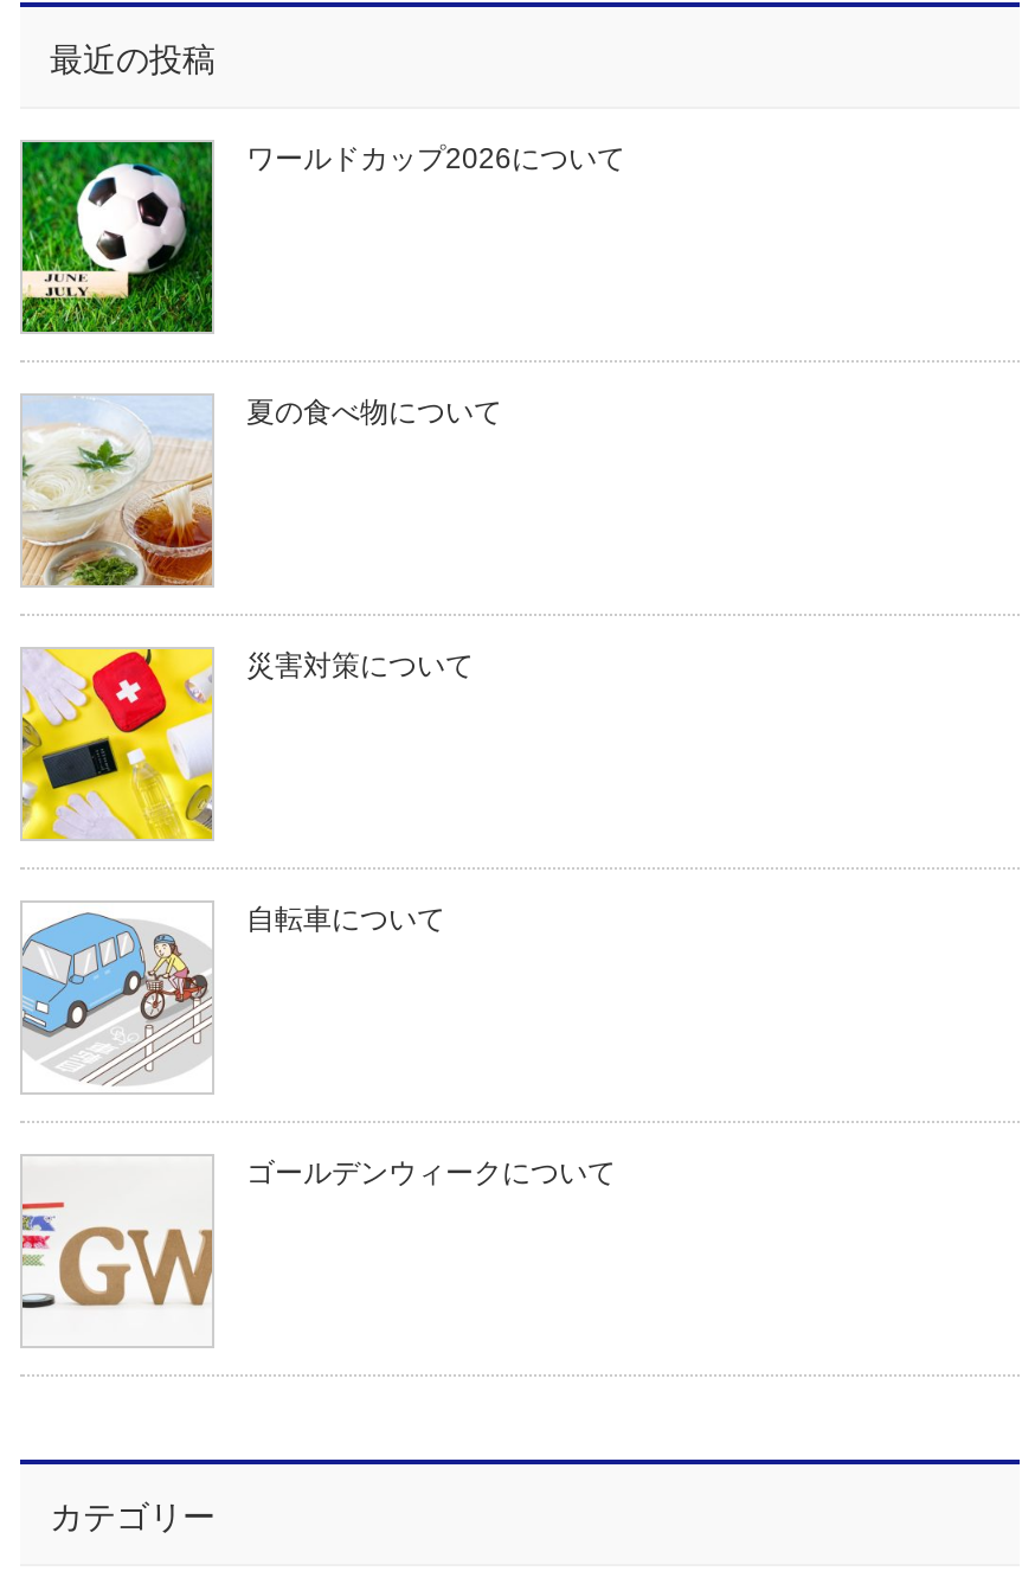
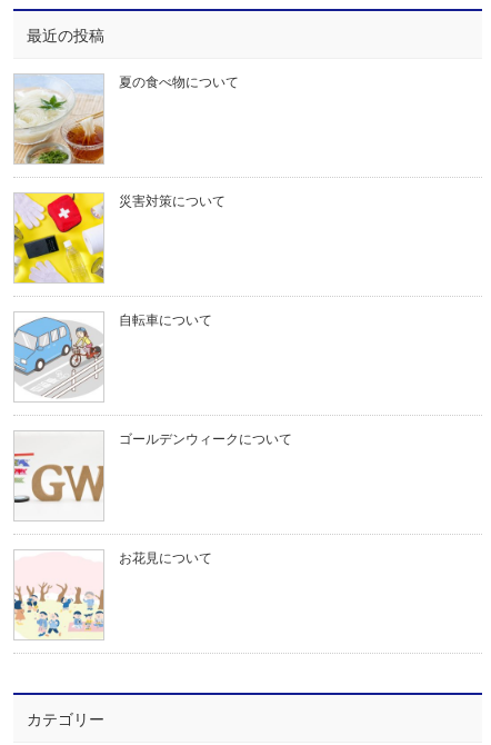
- [image]
- ワールドカップ2026について

moved up: [image] | 夏の食べ物について | 災害対策について | 自転車について | ゴールデンウィークについて

moved up: [image]

+ [image]

+ お花見について
